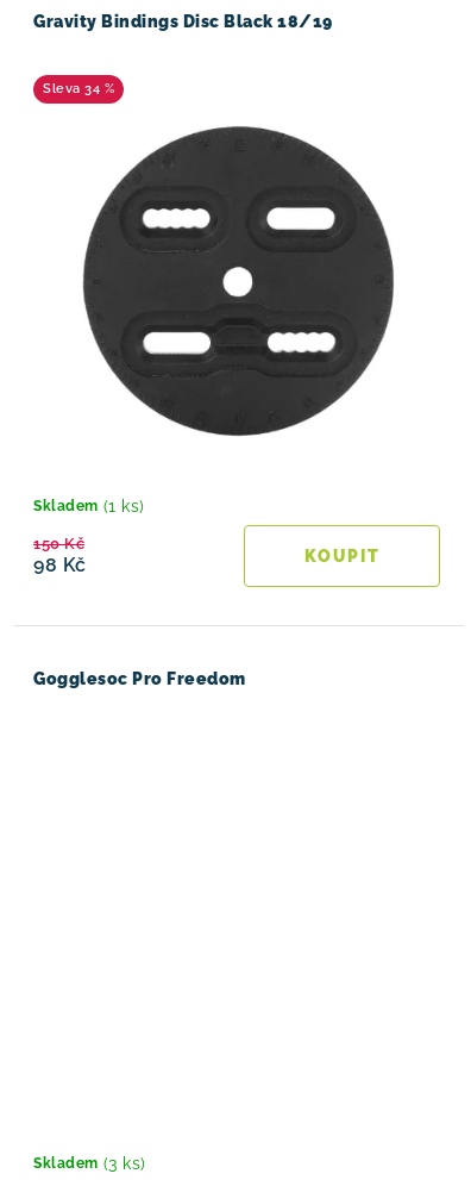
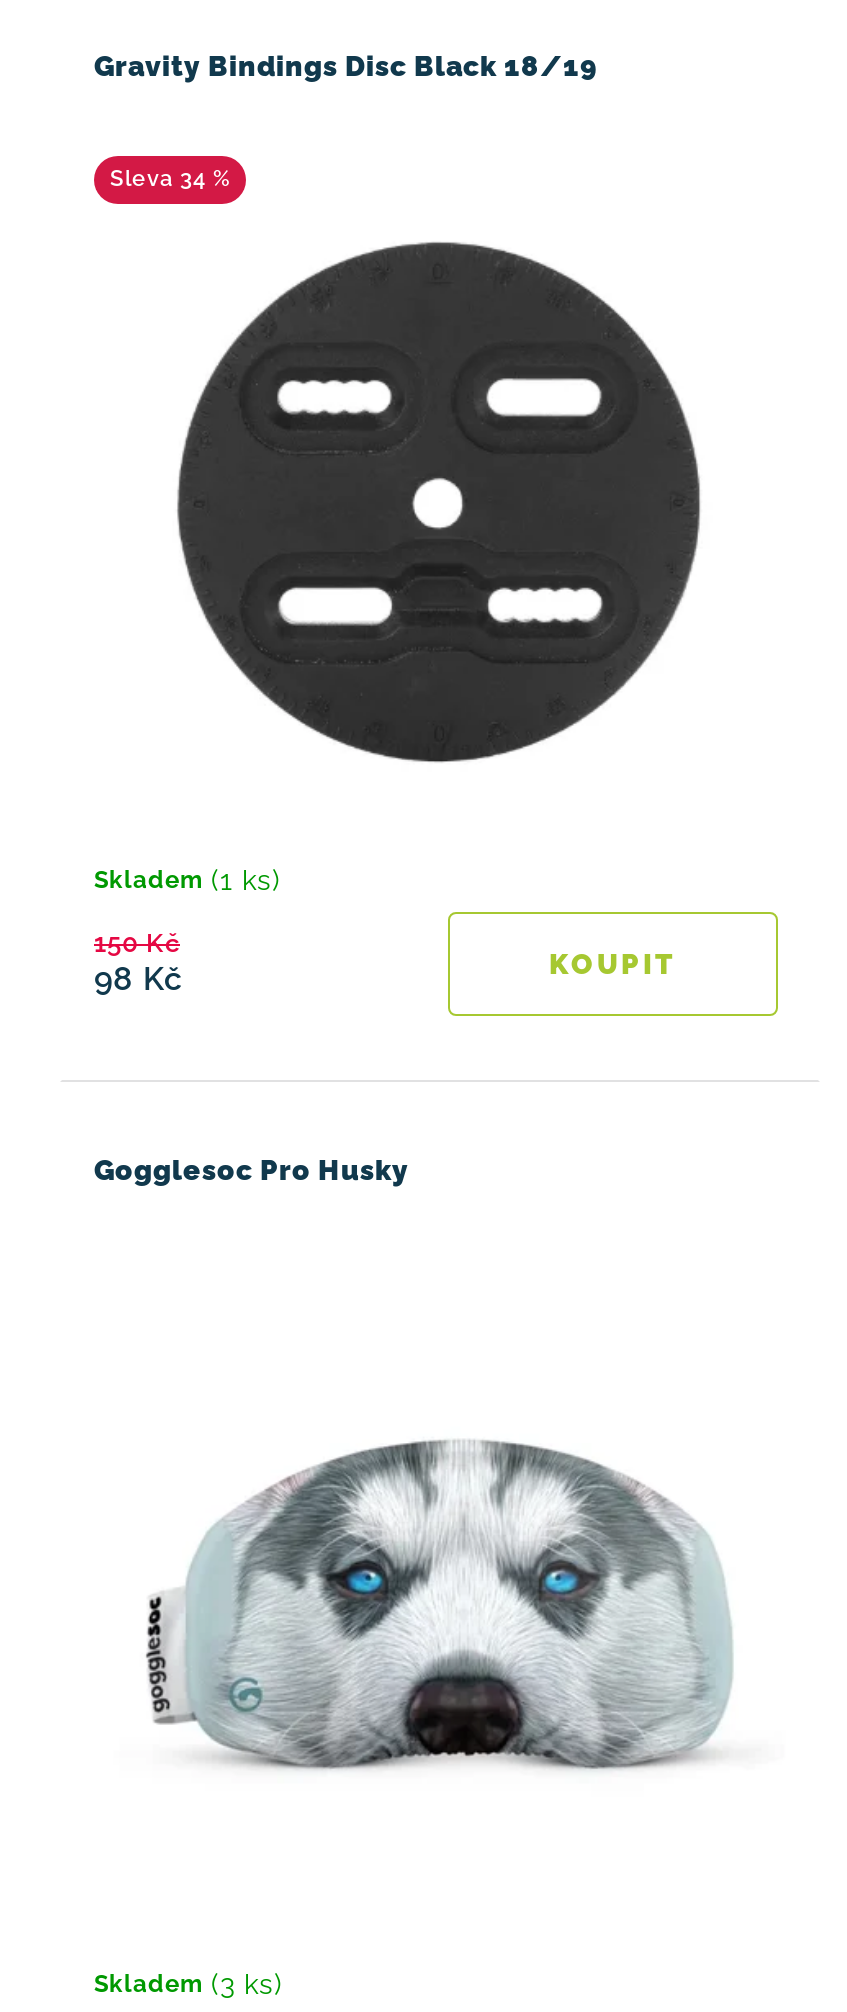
+ [image]

- Gogglesoc Pro Freedom
+ Gogglesoc Pro Husky
